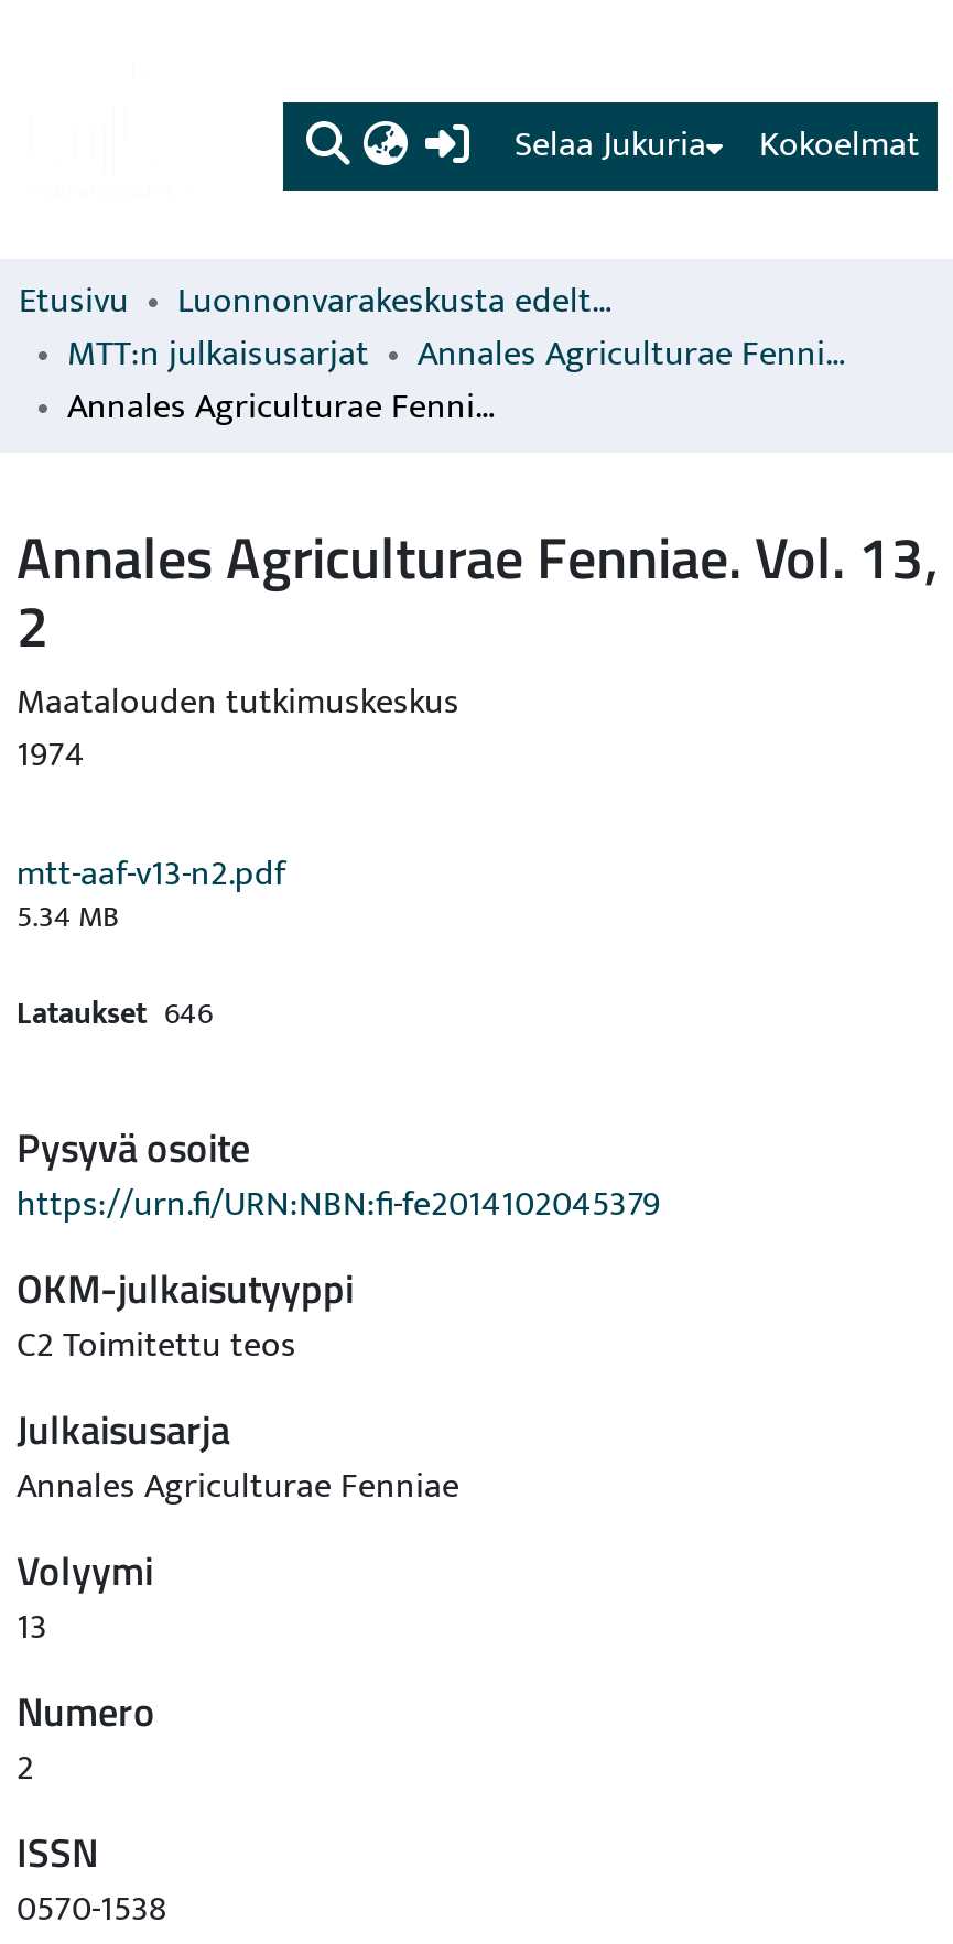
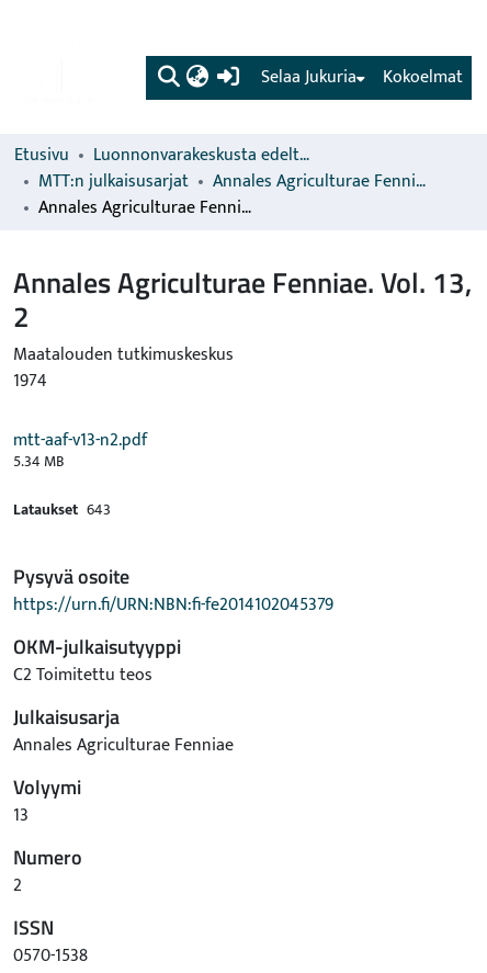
- Lataukset 646
+ Lataukset 643
